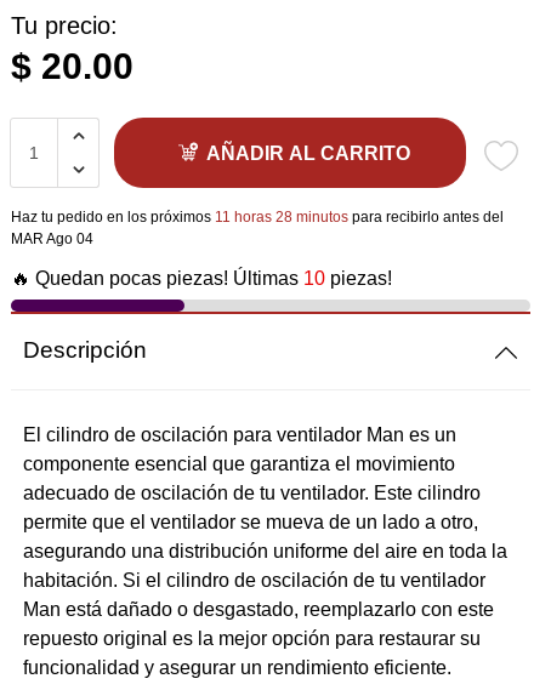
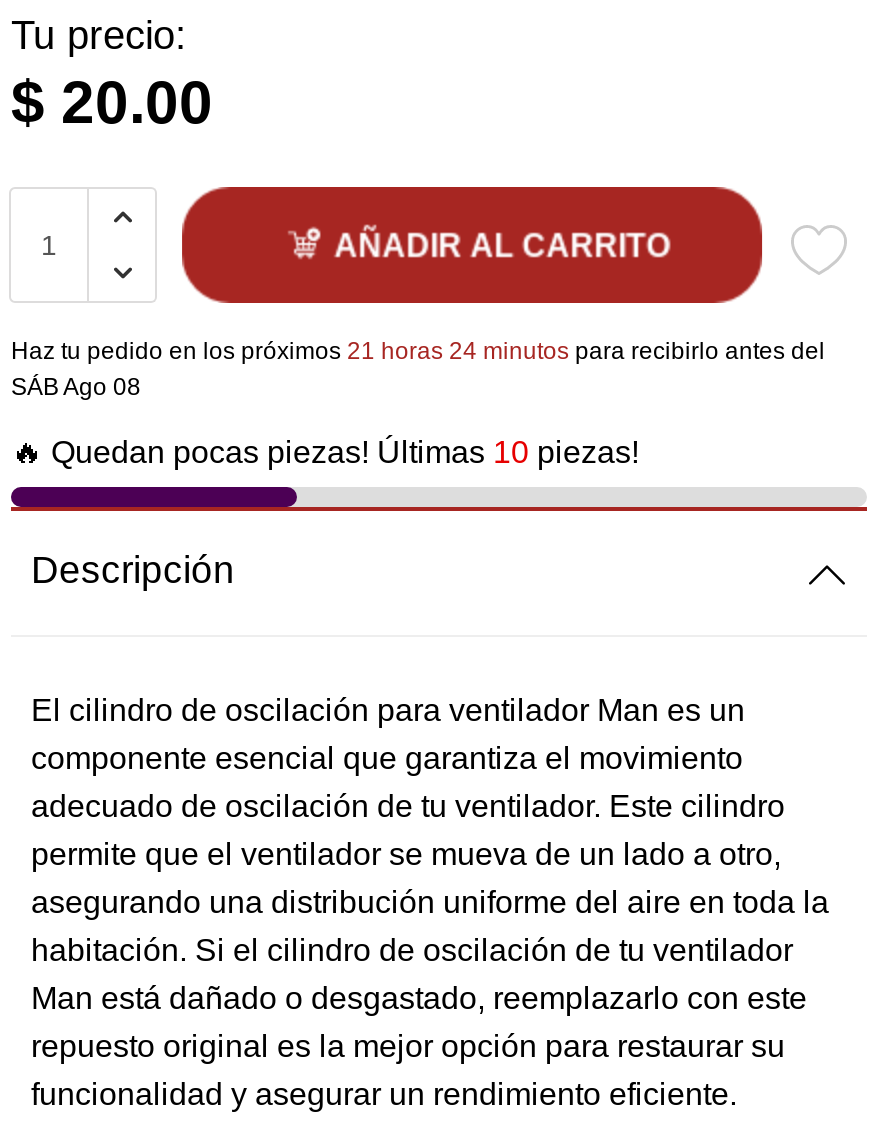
- Haz tu pedido en los próximos 11 horas 28 minutos para recibirlo antes del
+ Haz tu pedido en los próximos 21 horas 24 minutos para recibirlo antes del

- MAR Ago 04
+ SÁB Ago 08
